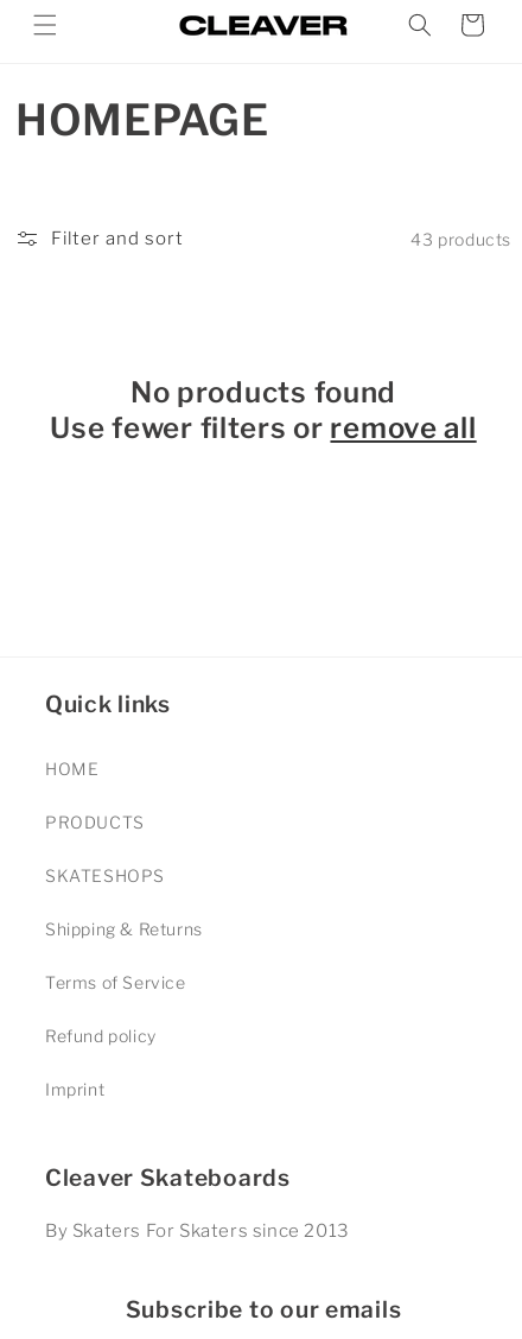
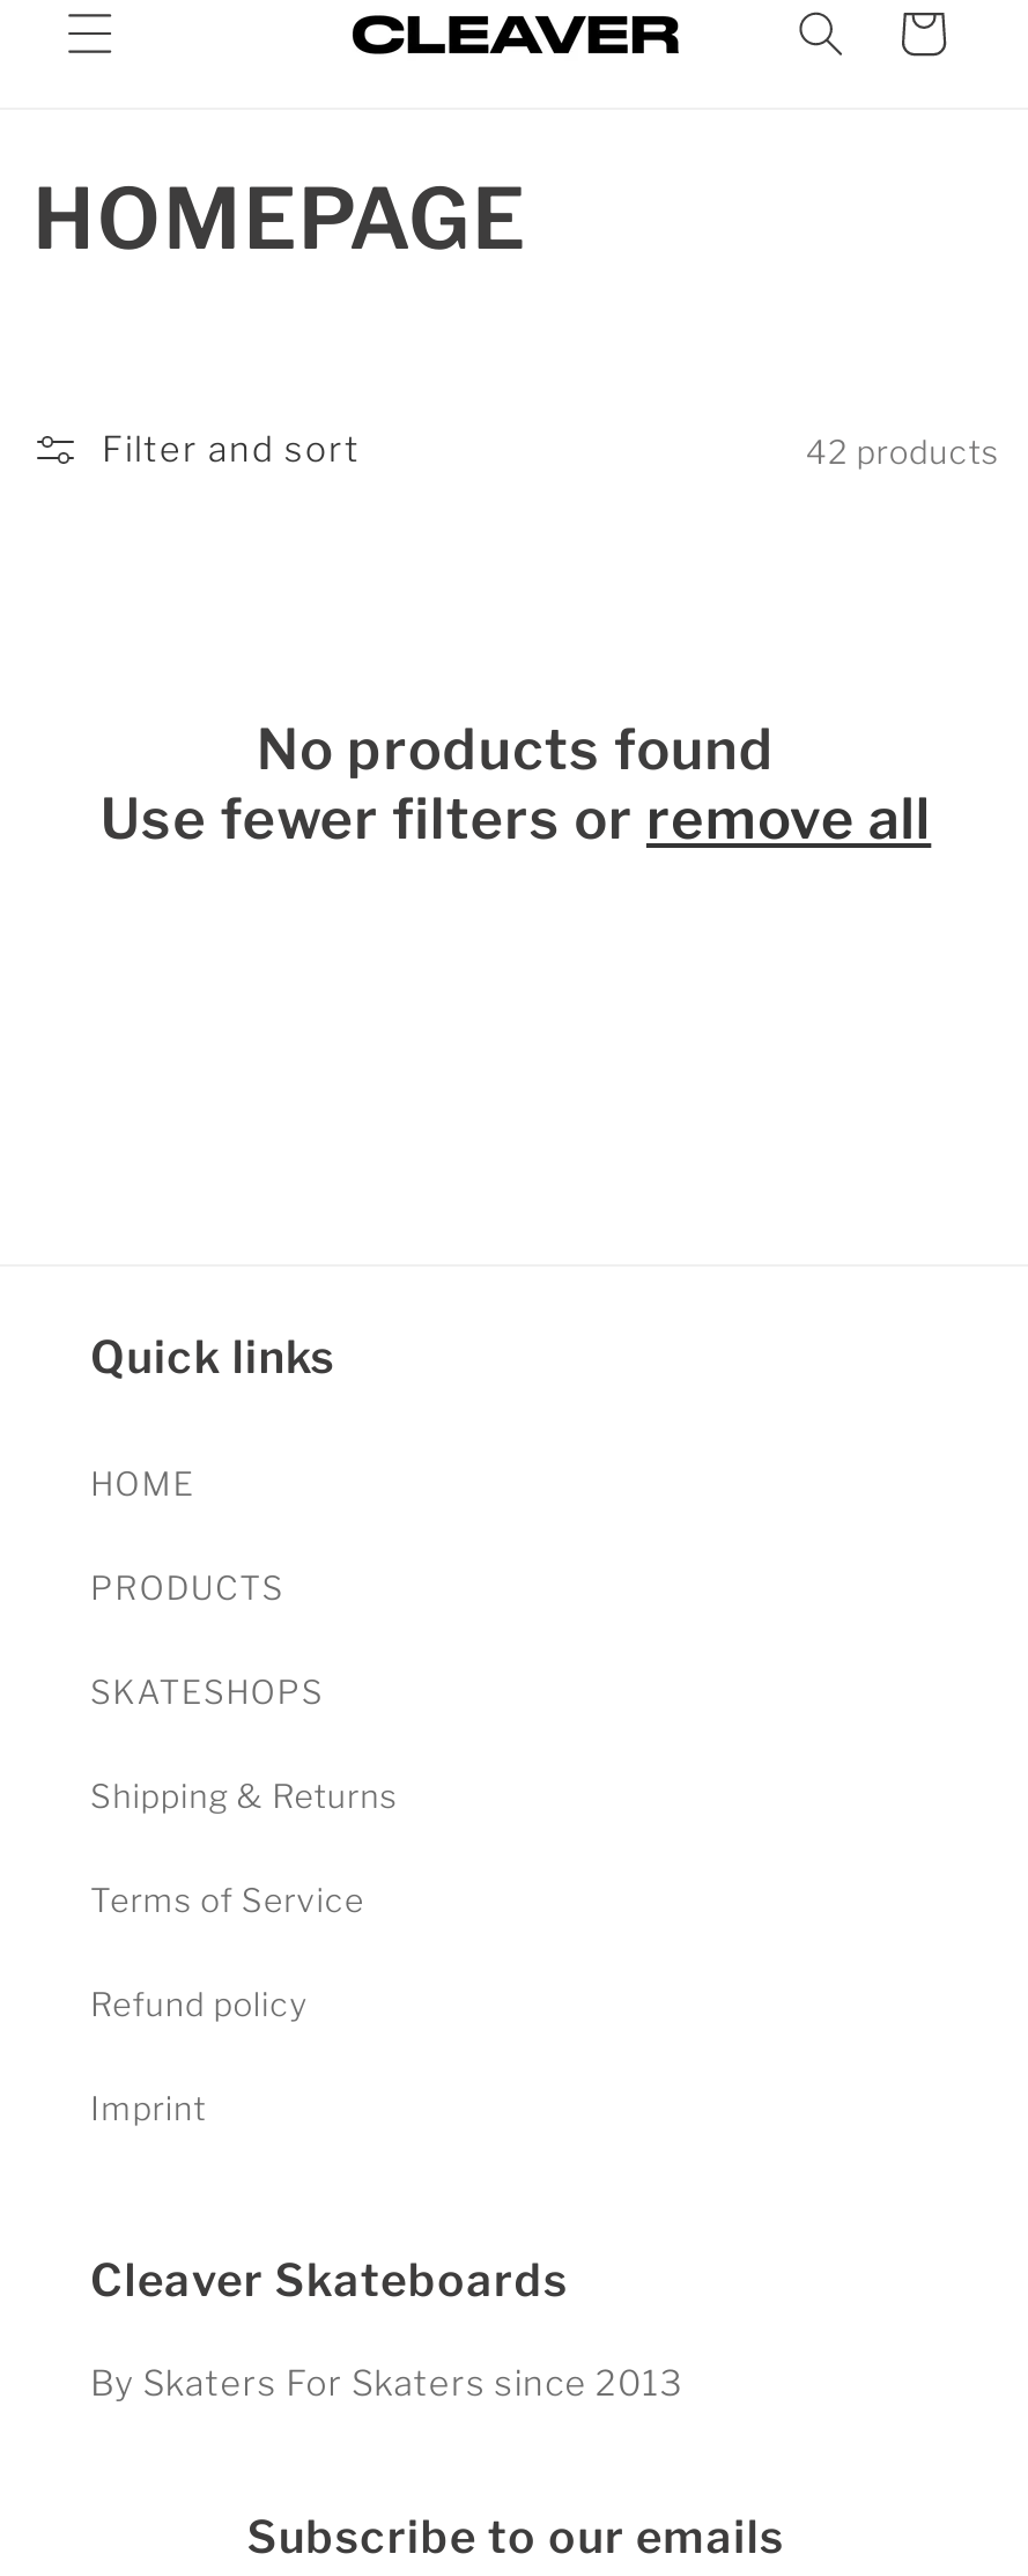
- 43 products
+ 42 products
